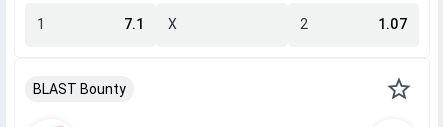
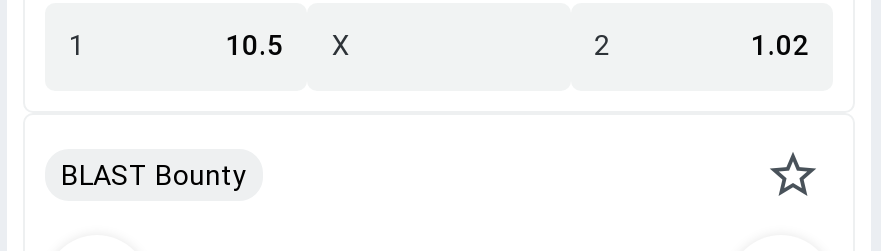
- 7.1 X
+ 10.5 X

- 1.07
+ 1.02
